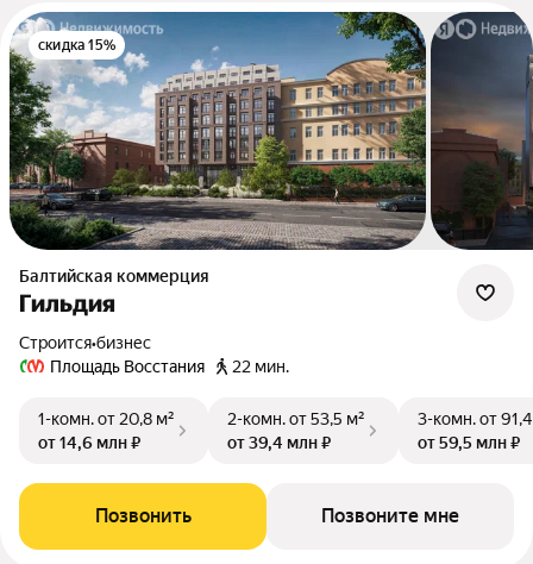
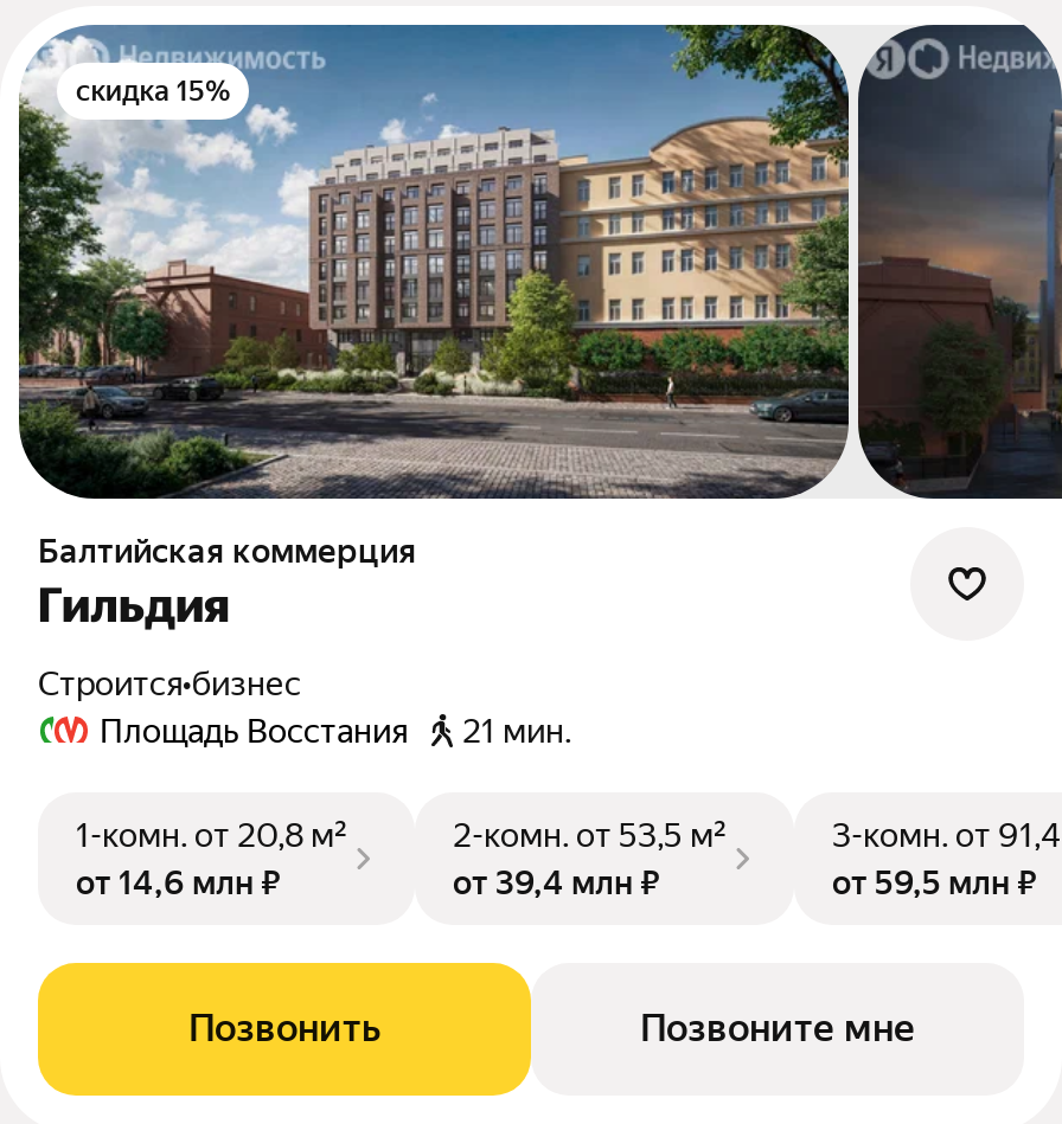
- Площадь Восстания 22 мин.
+ Площадь Восстания 21 мин.
